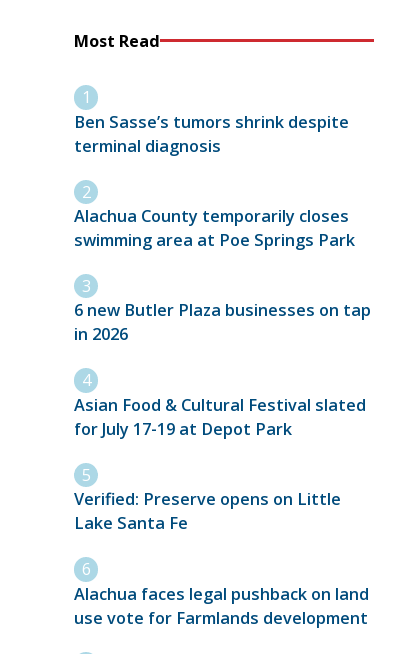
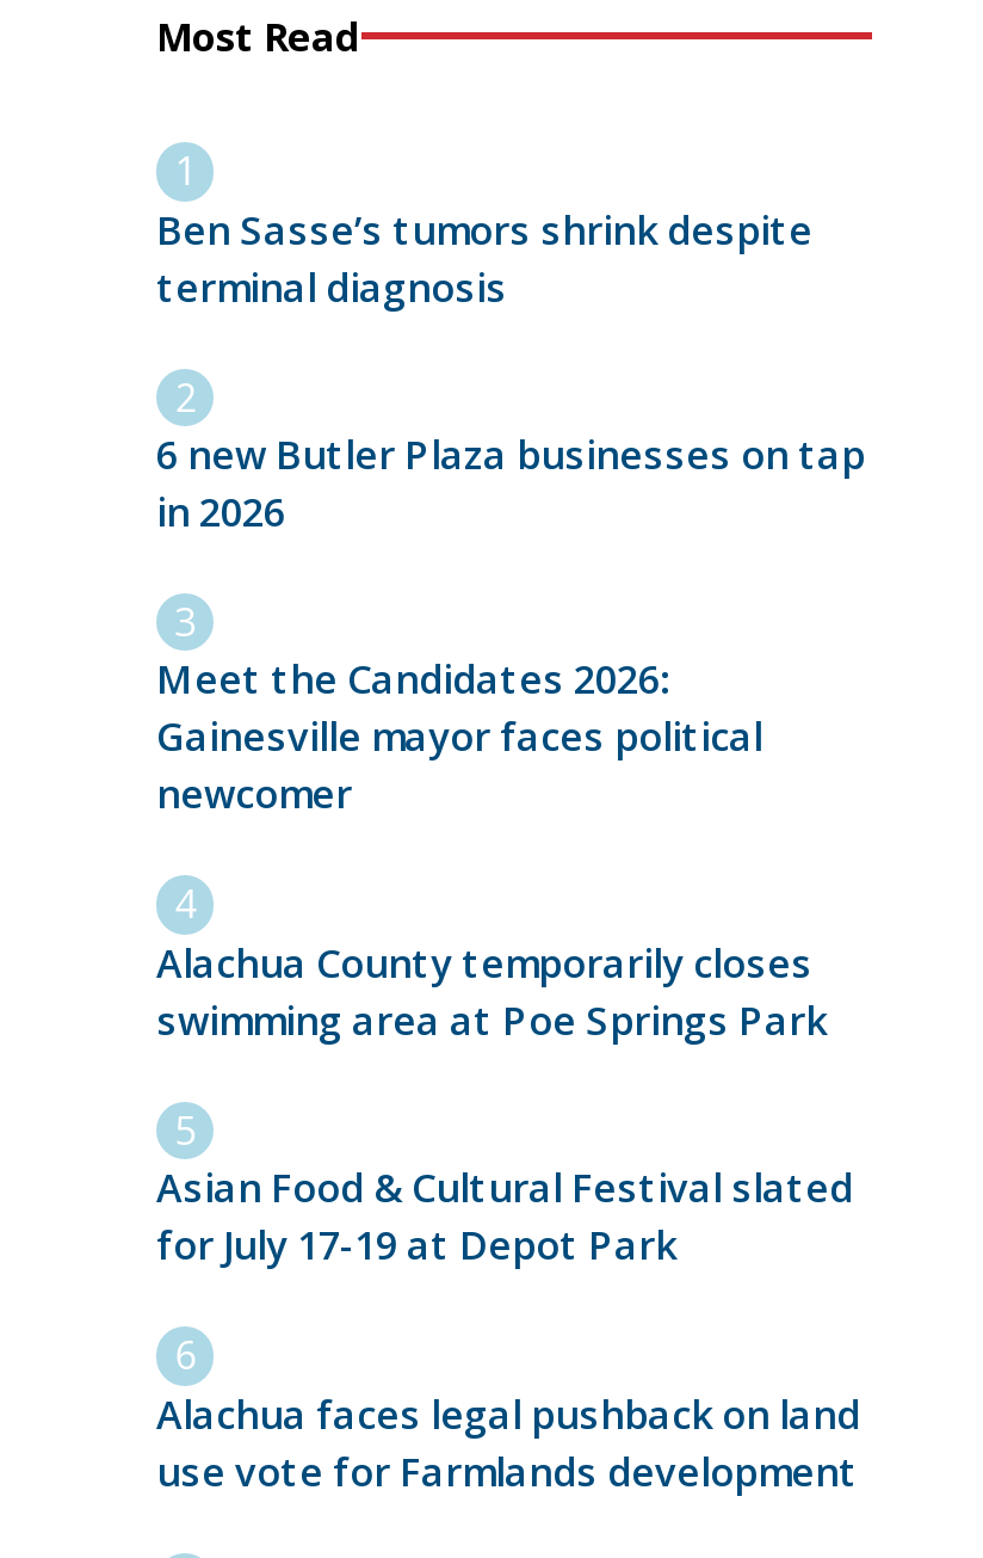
+ Meet the Candidates 2026:
+ Gainesville mayor faces political
+ newcomer

moved down: Alachua County temporarily closes | swimming area at Poe Springs Park

moved up: 6 new Butler Plaza businesses on tap | in 2026

moved down: Asian Food & Cultural Festival slated | for July 17-19 at Depot Park

- Verified: Preserve opens on Little
- Lake Santa Fe
